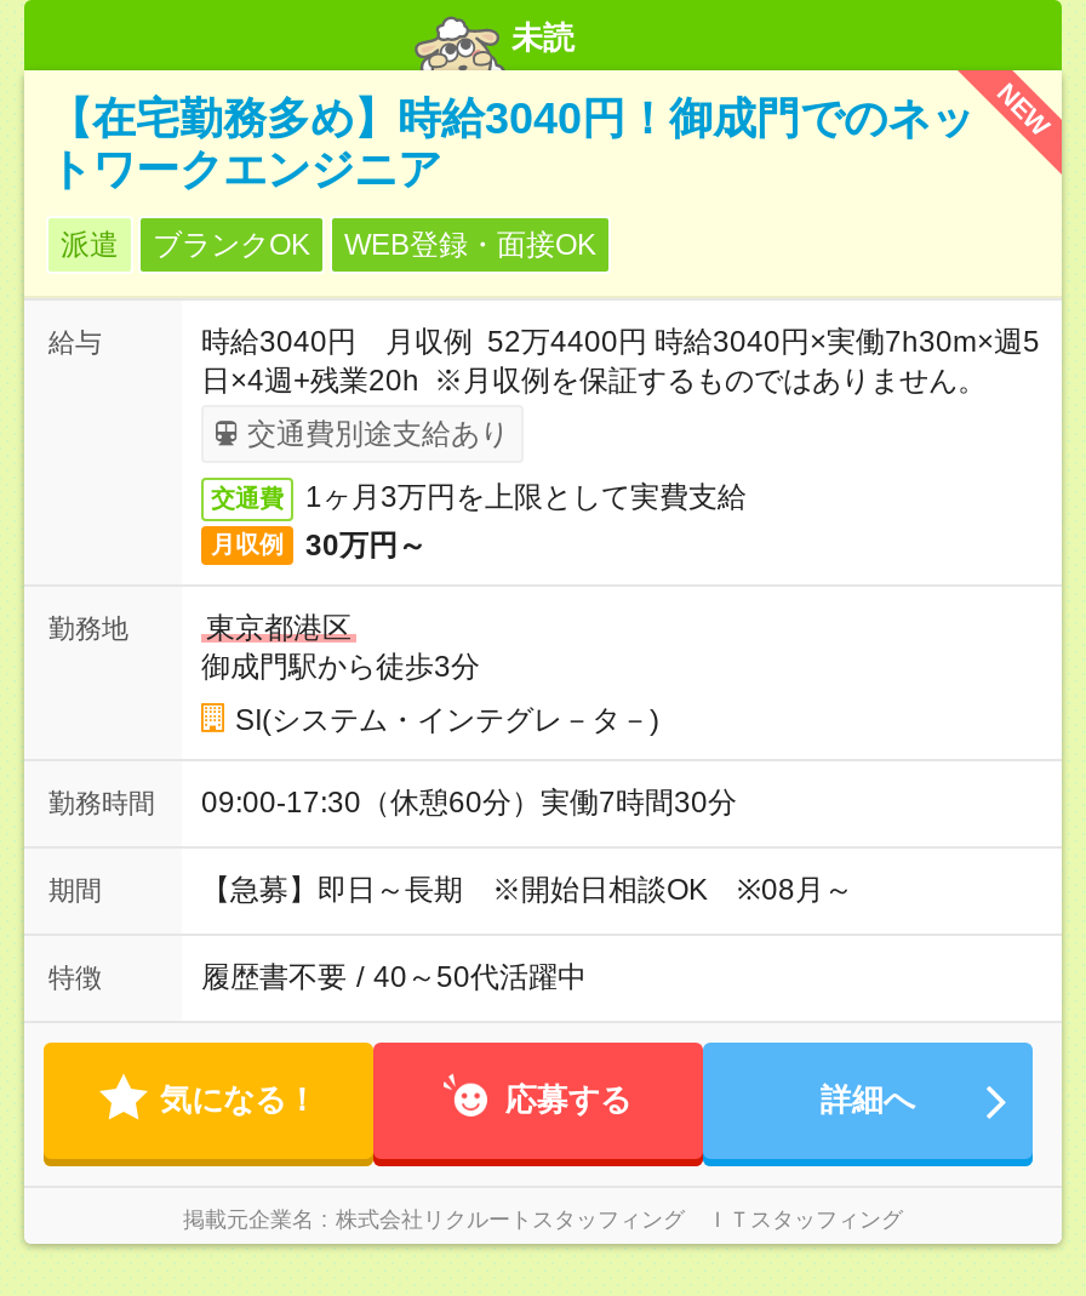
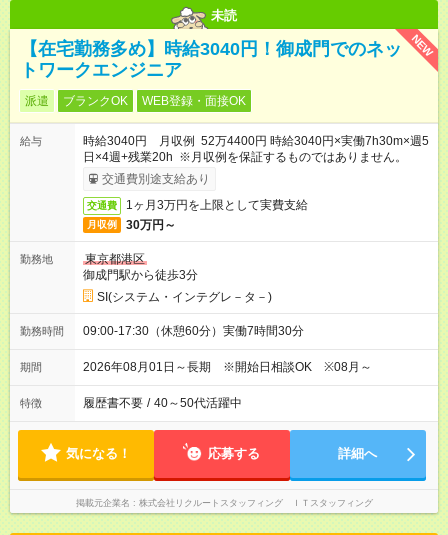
- 【急募】即日～長期 ※開始日相談OK ※08月～
+ 2026年08月01日～長期 ※開始日相談OK ※08月～
